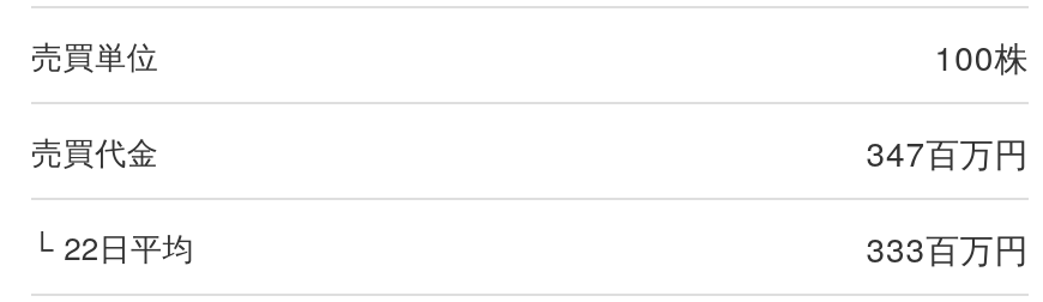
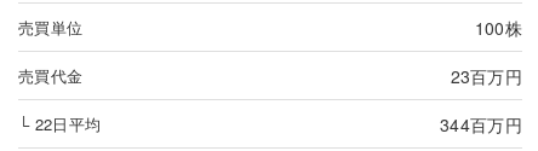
- 347百万円
+ 23百万円

- 333百万円
+ 344百万円
